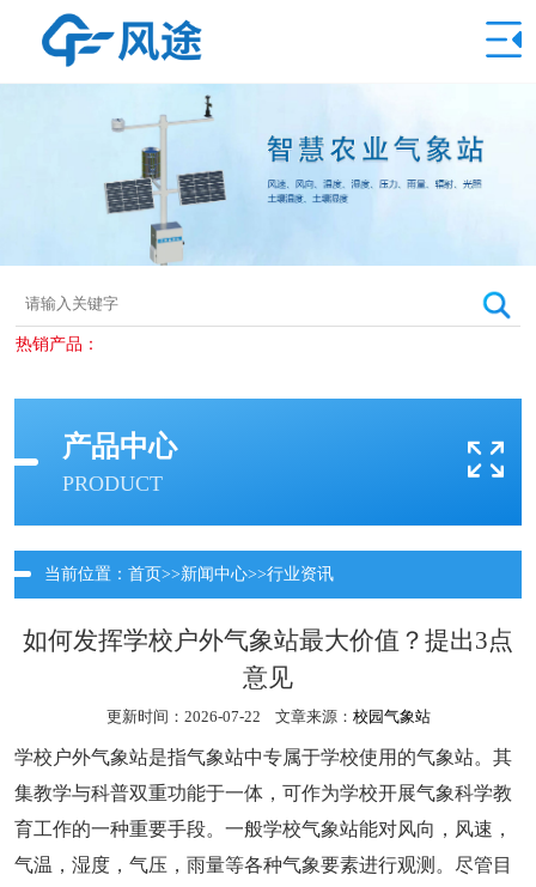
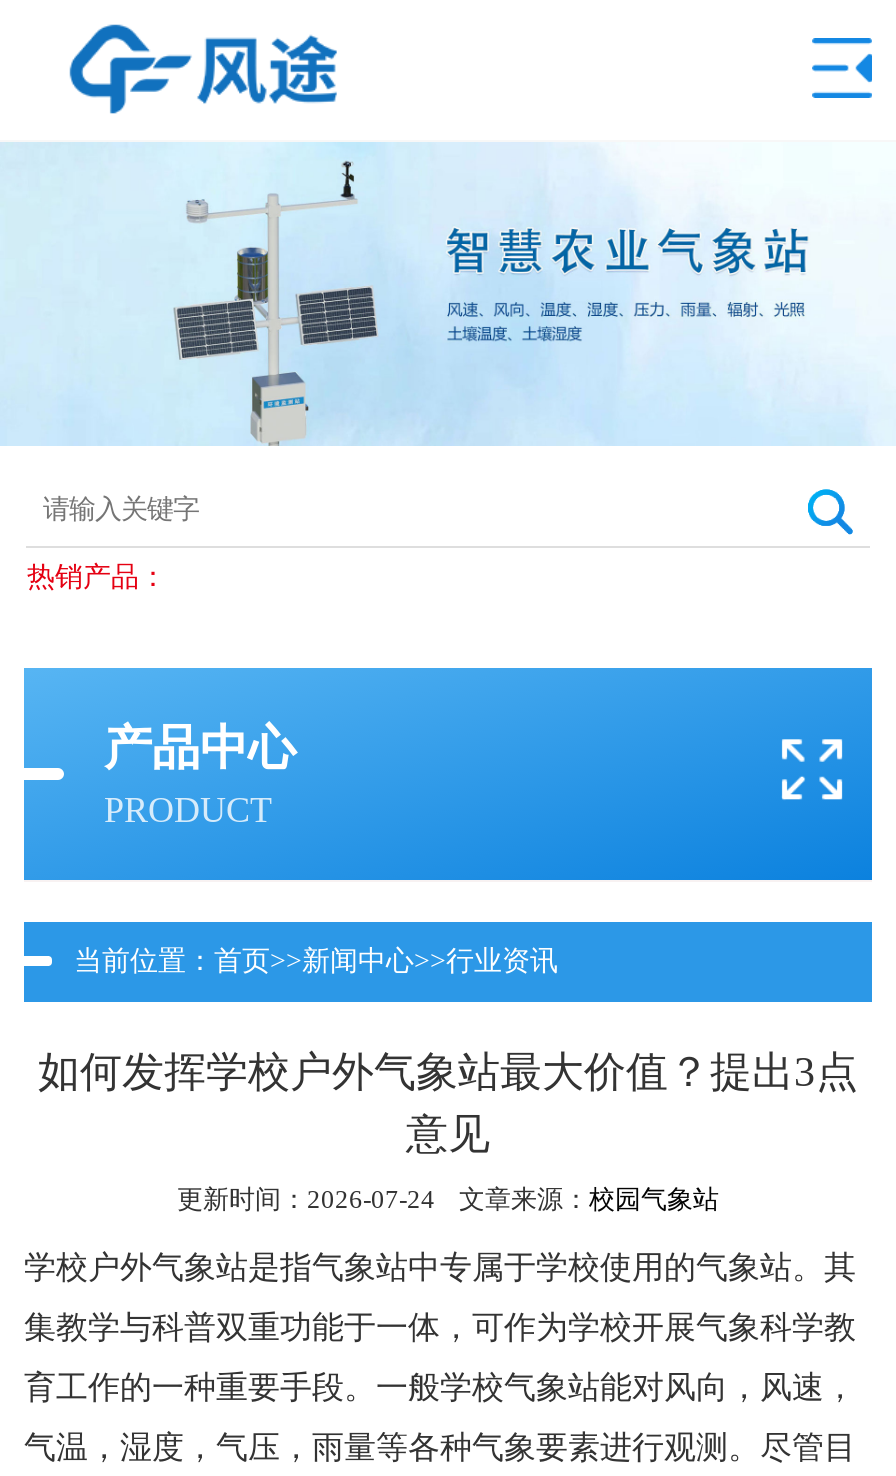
- 更新时间：2026-07-22 文章来源：校园气象站
+ 更新时间：2026-07-24 文章来源：校园气象站
